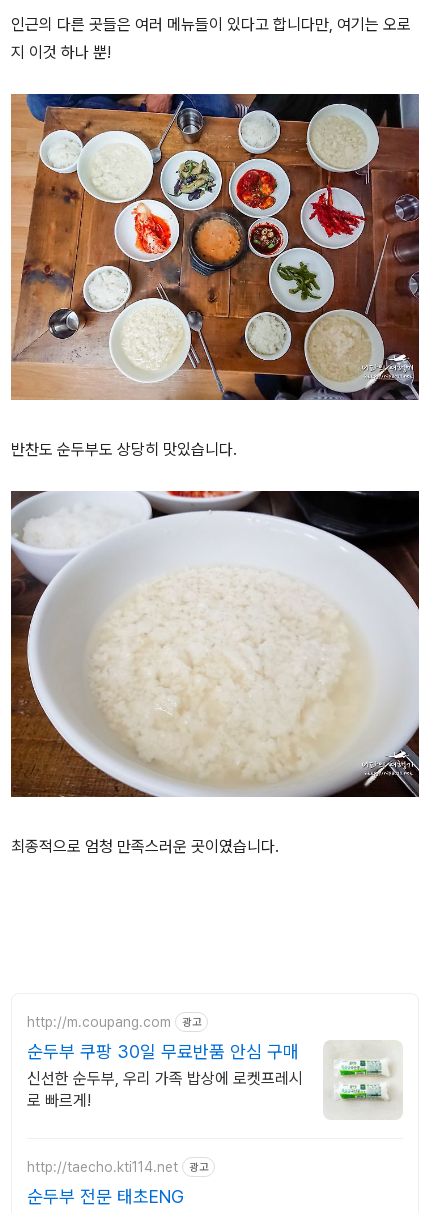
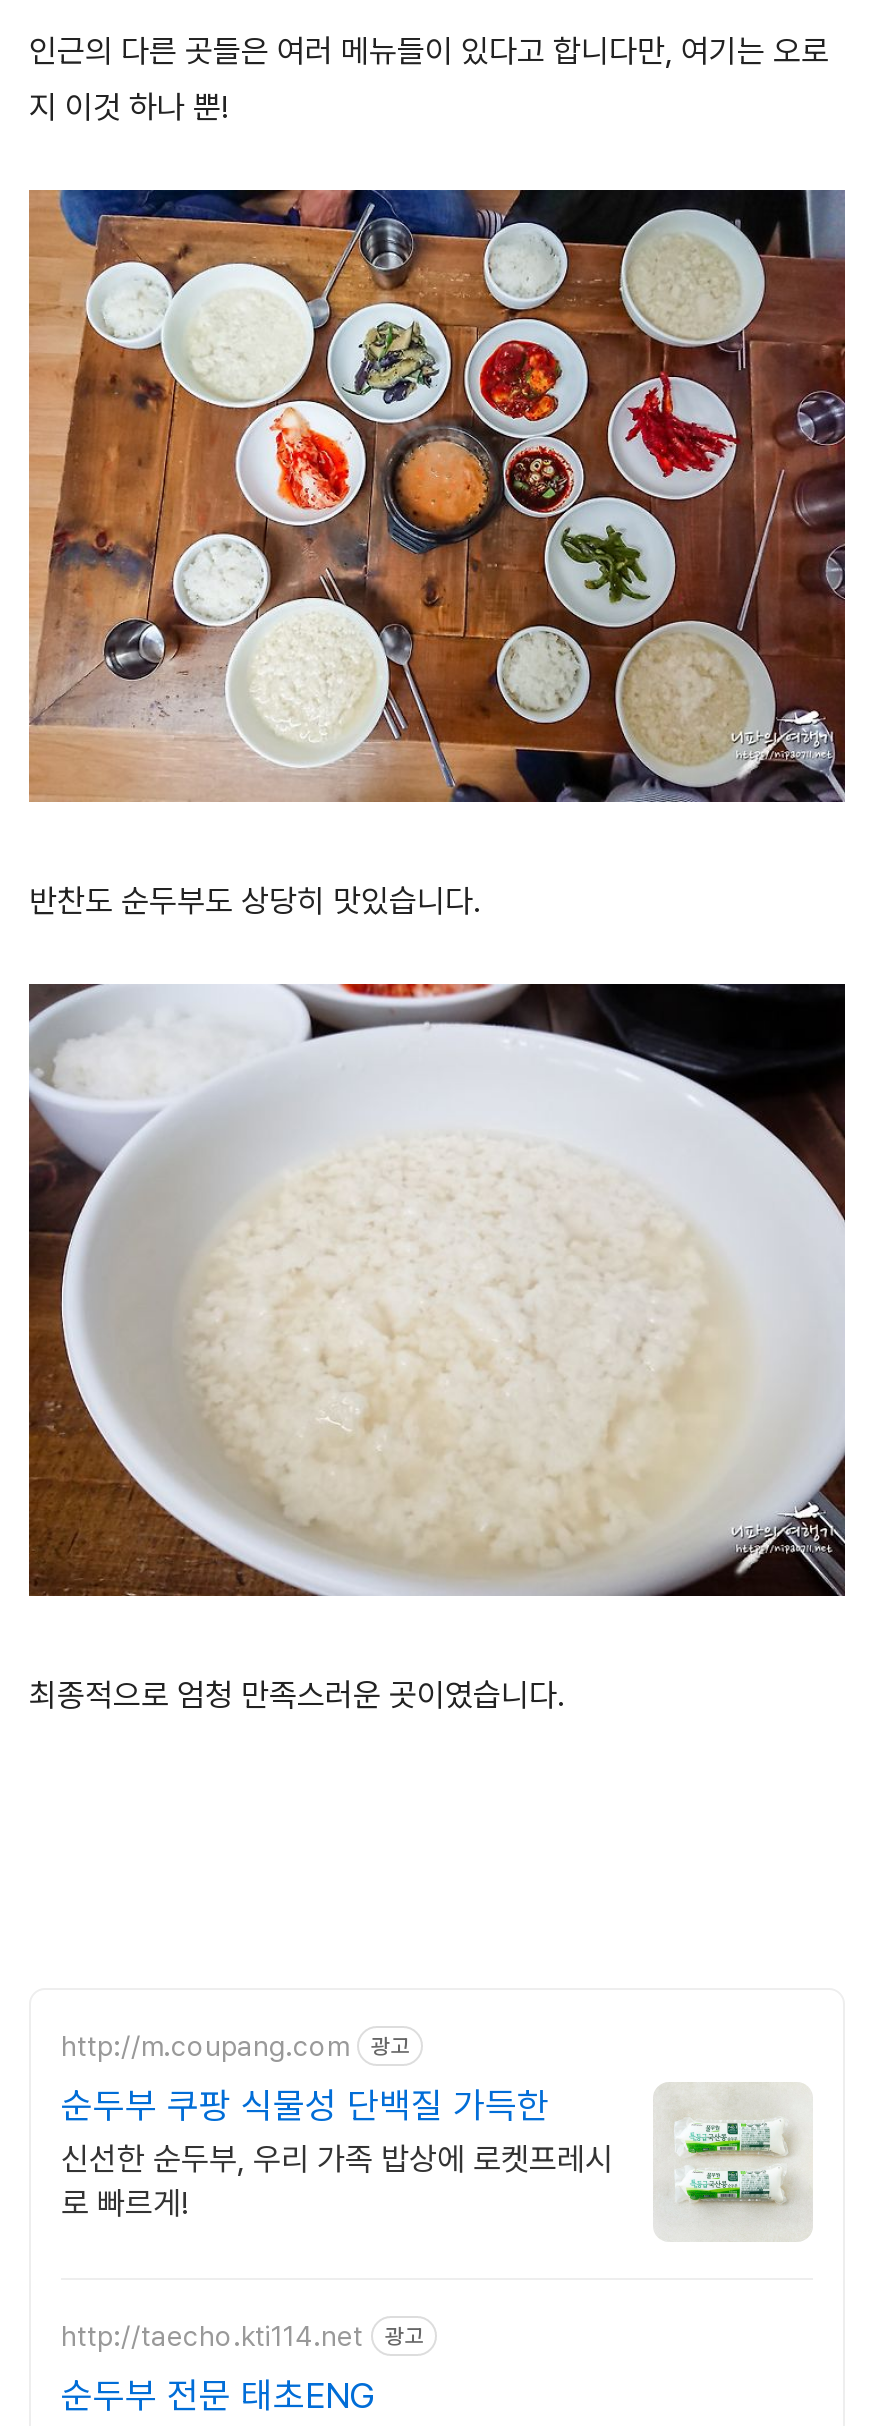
- 순두부 쿠팡 30일 무료반품 안심 구매
+ 순두부 쿠팡 식물성 단백질 가득한
